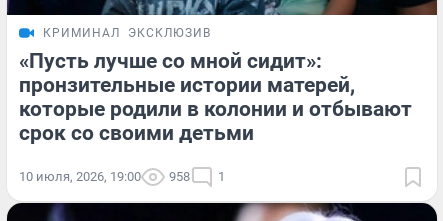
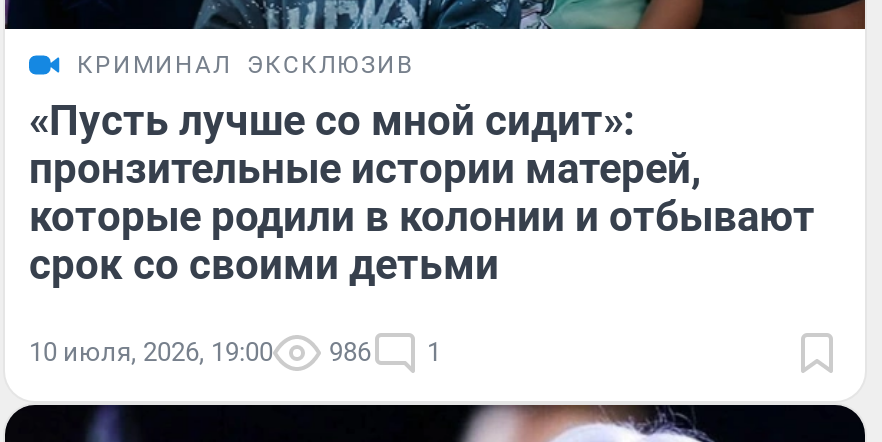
- 10 июля, 2026, 19:00 958 1
+ 10 июля, 2026, 19:00 986 1
